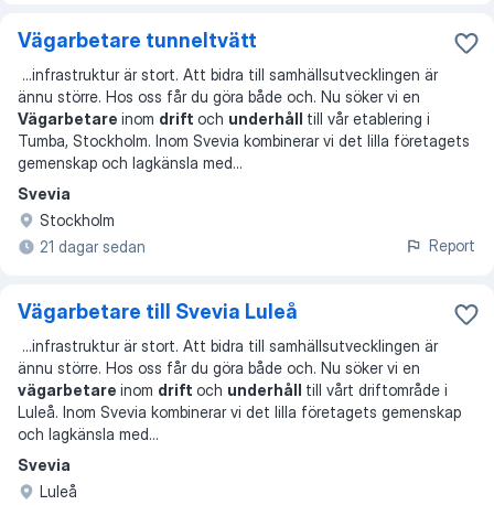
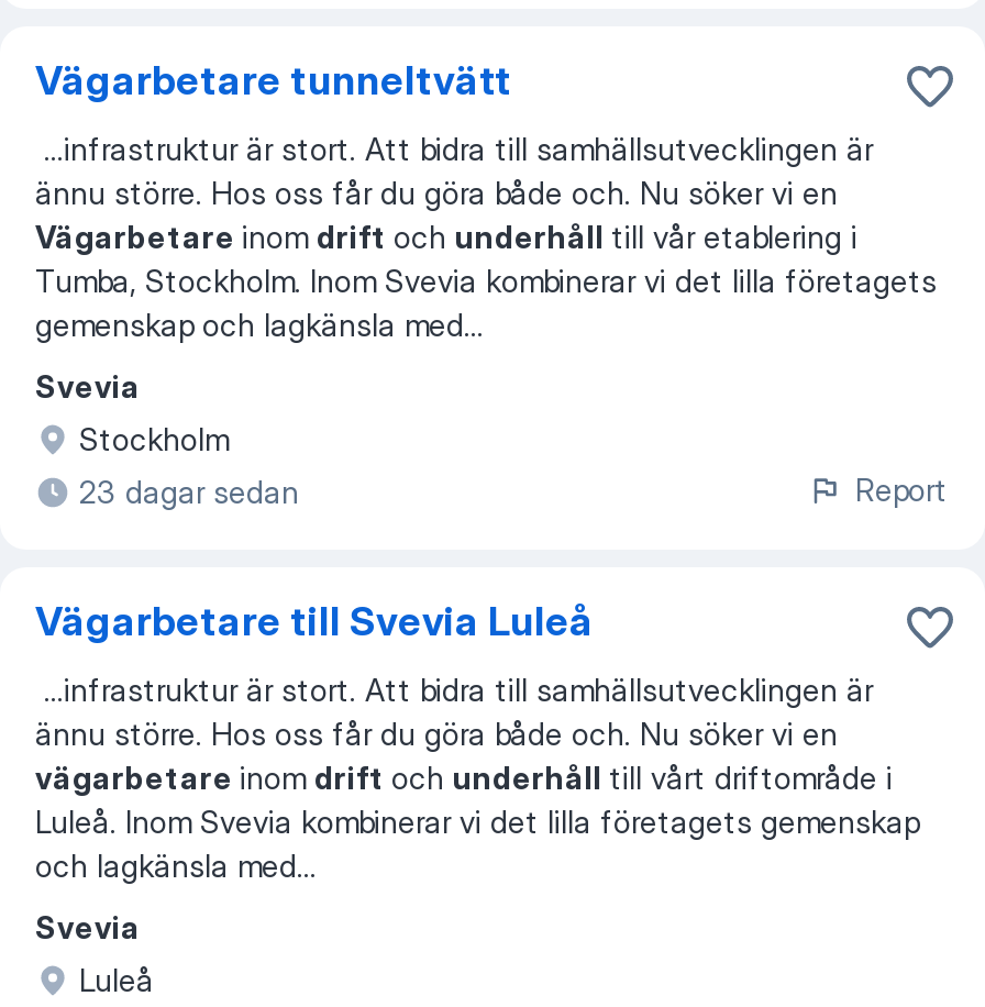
- 21 dagar sedan
+ 23 dagar sedan
